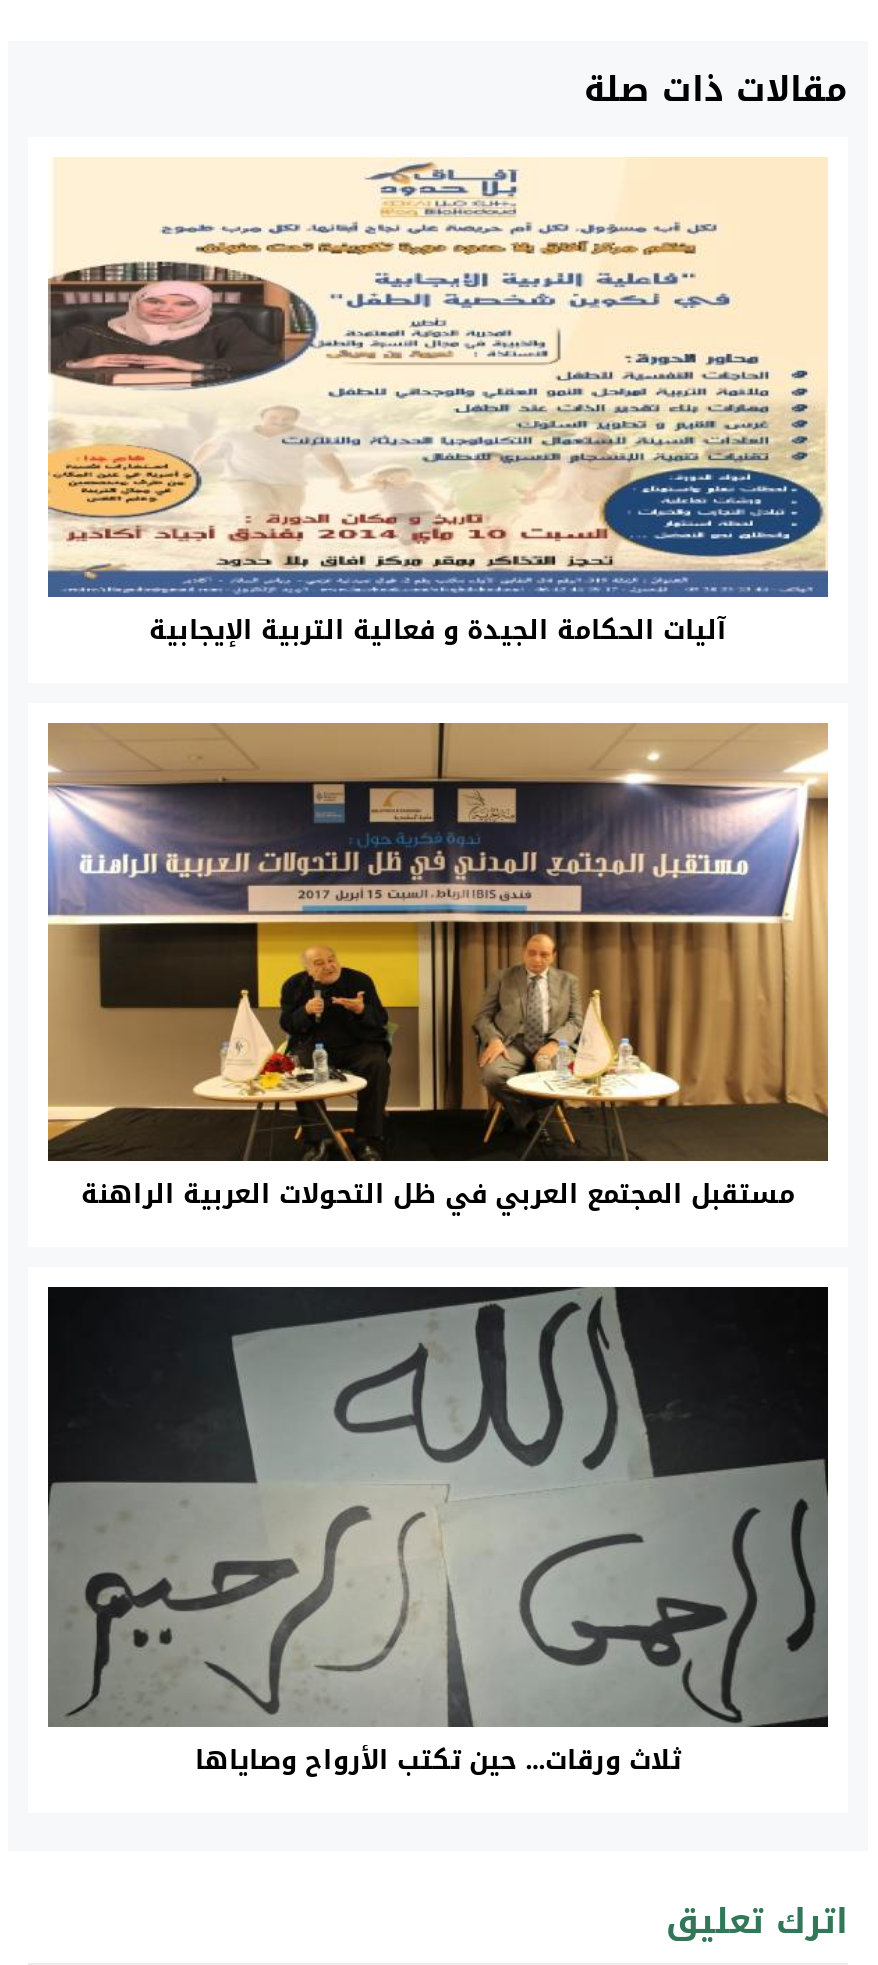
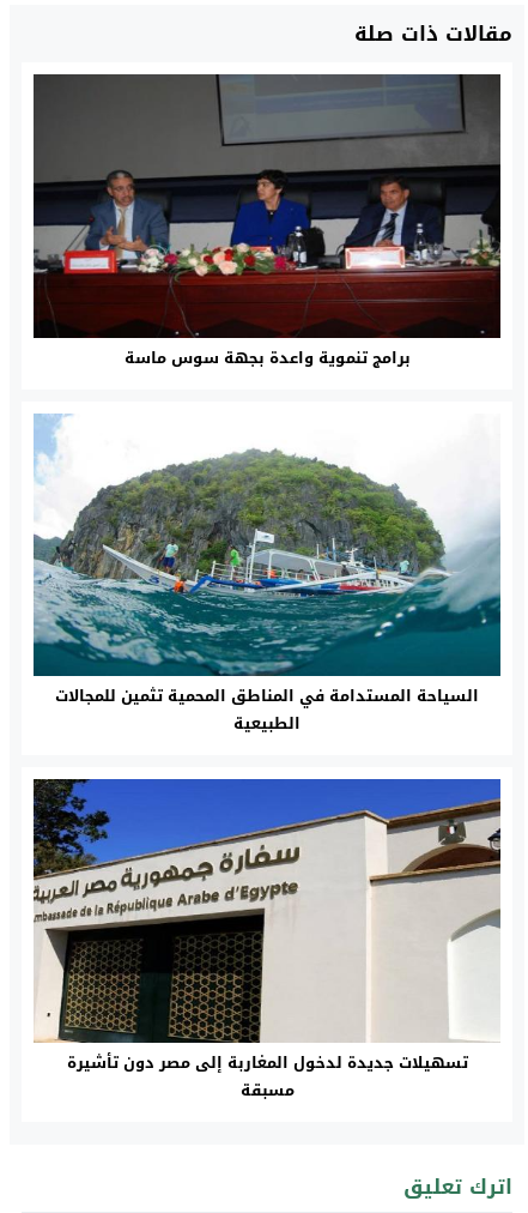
- [image]
- آليات الحكامة الجيدة و فعالية التربية الإيجابية
+ [image]
+ برامج تنموية واعدة بجهة سوس ماسة

- [image]
- مستقبل المجتمع العربي في ظل التحولات العربية الراهنة
+ [image]
+ السياحة المستدامة في المناطق المحمية تثمين للمجالات
+ الطبيعية

- [image]
- ثلاث ورقات… حين تكتب الأرواح وصاياها
+ [image]
+ تسهيلات جديدة لدخول المغاربة إلى مصر دون تأشيرة
+ مسبقة
